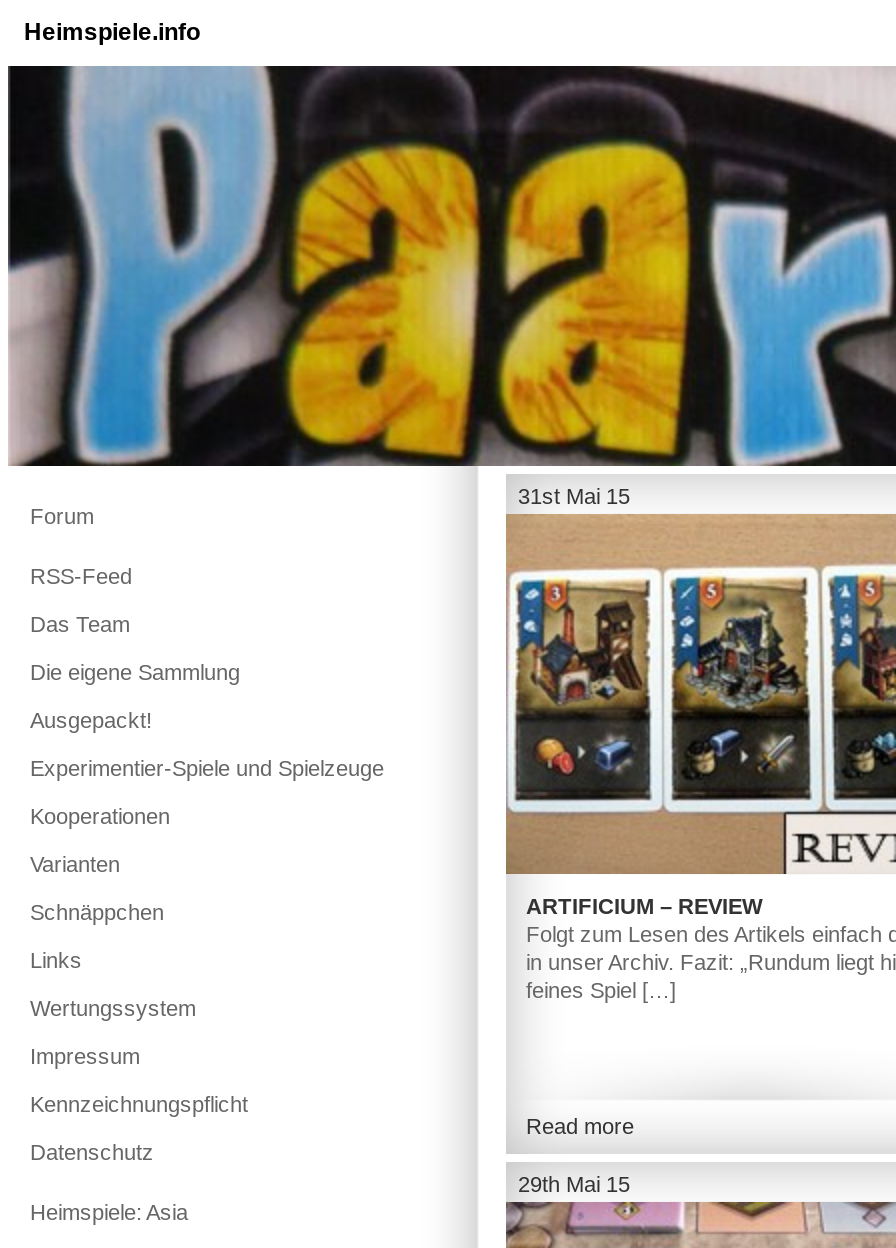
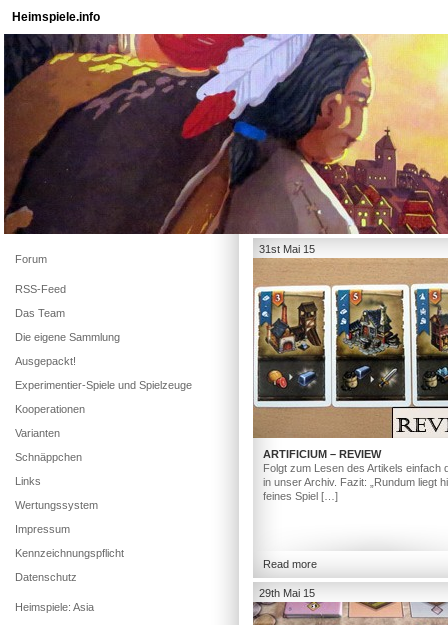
- [image]
+ [image]
